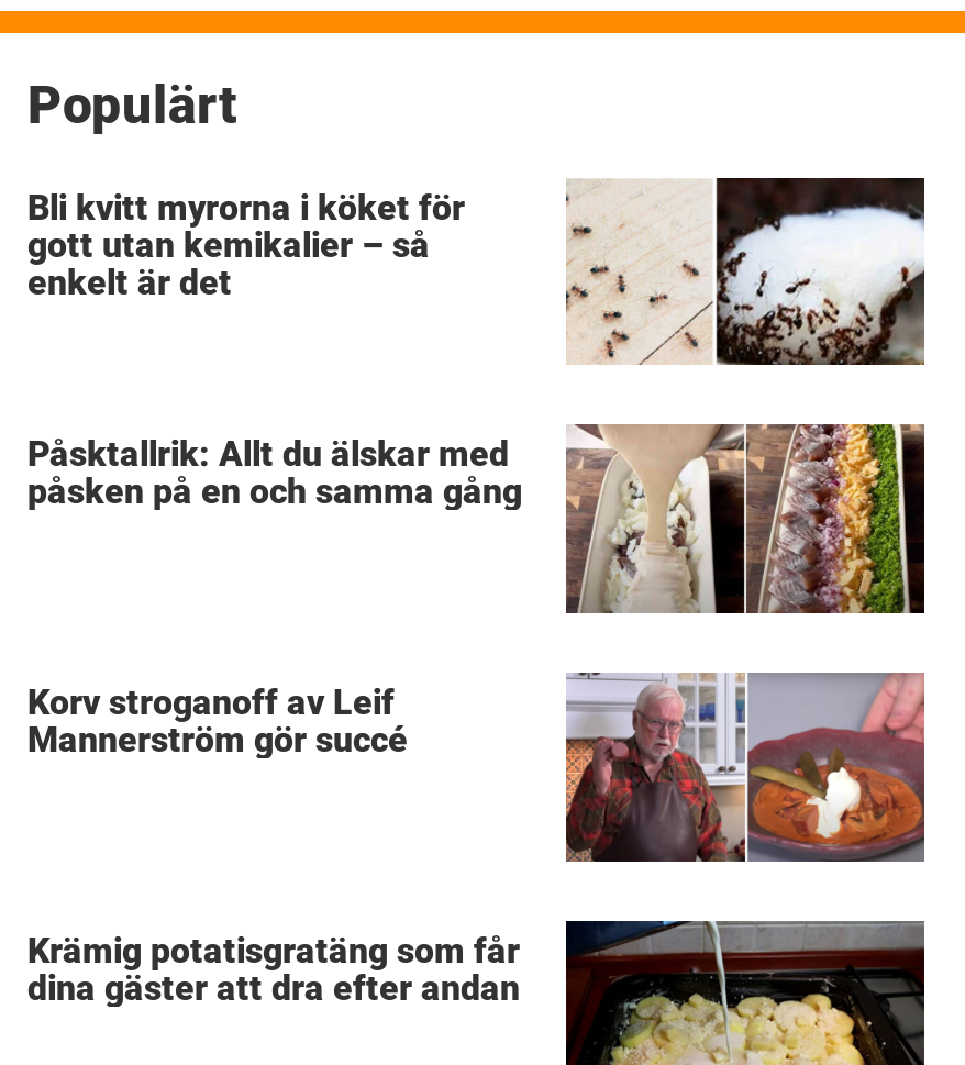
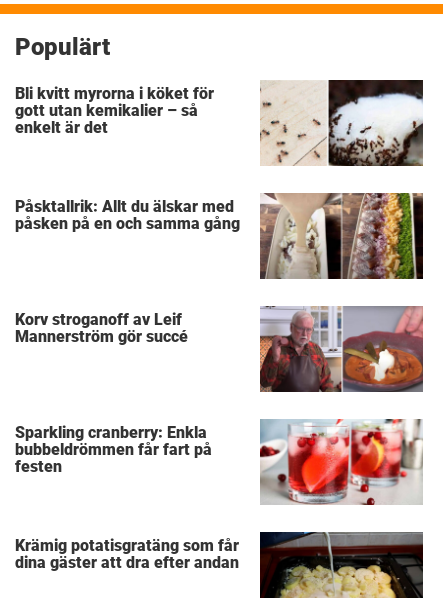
+ Sparkling cranberry: Enkla
+ bubbeldrömmen får fart på
+ festen

+ [image]
